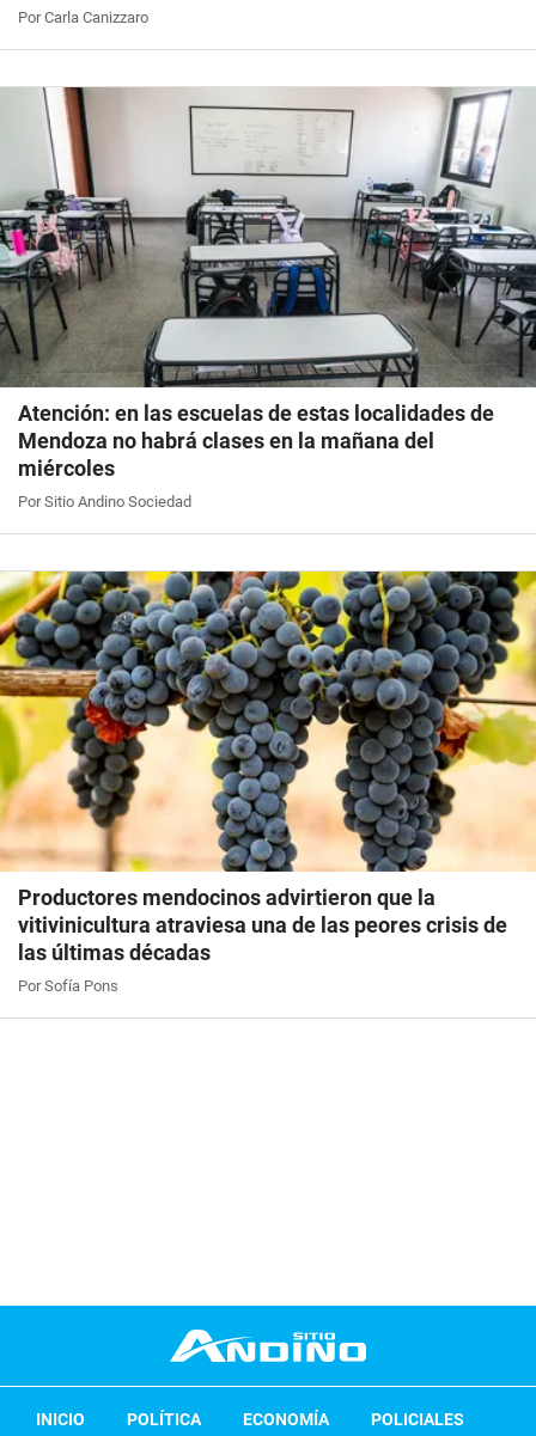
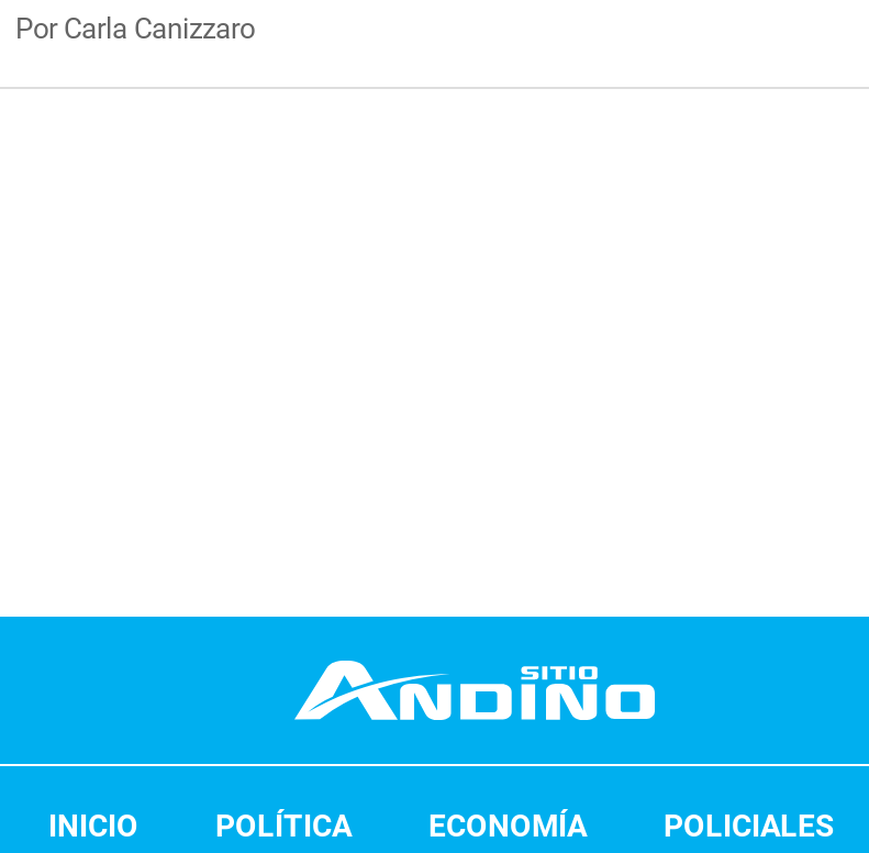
- [image]
- Atención: en las escuelas de estas localidades de
- Mendoza no habrá clases en la mañana del
- miércoles
- Por Sitio Andino Sociedad

- [image]
- Productores mendocinos advirtieron que la
- vitivinicultura atraviesa una de las peores crisis de
- las últimas décadas
- Por Sofía Pons
